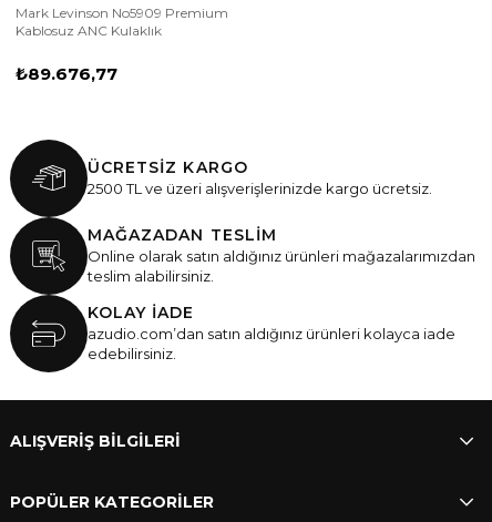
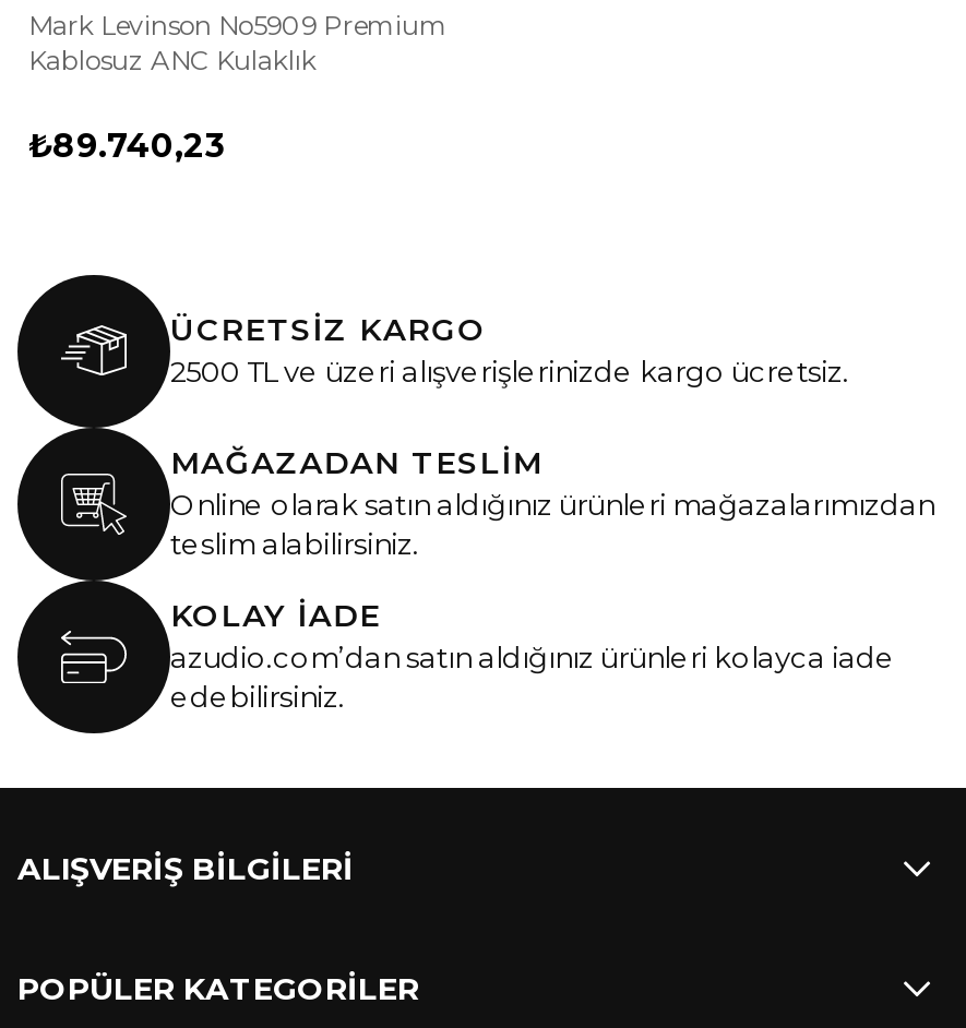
- ₺89.676,77
+ ₺89.740,23
